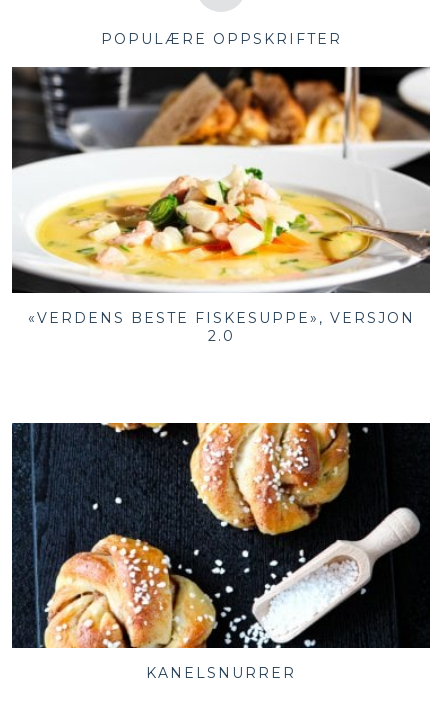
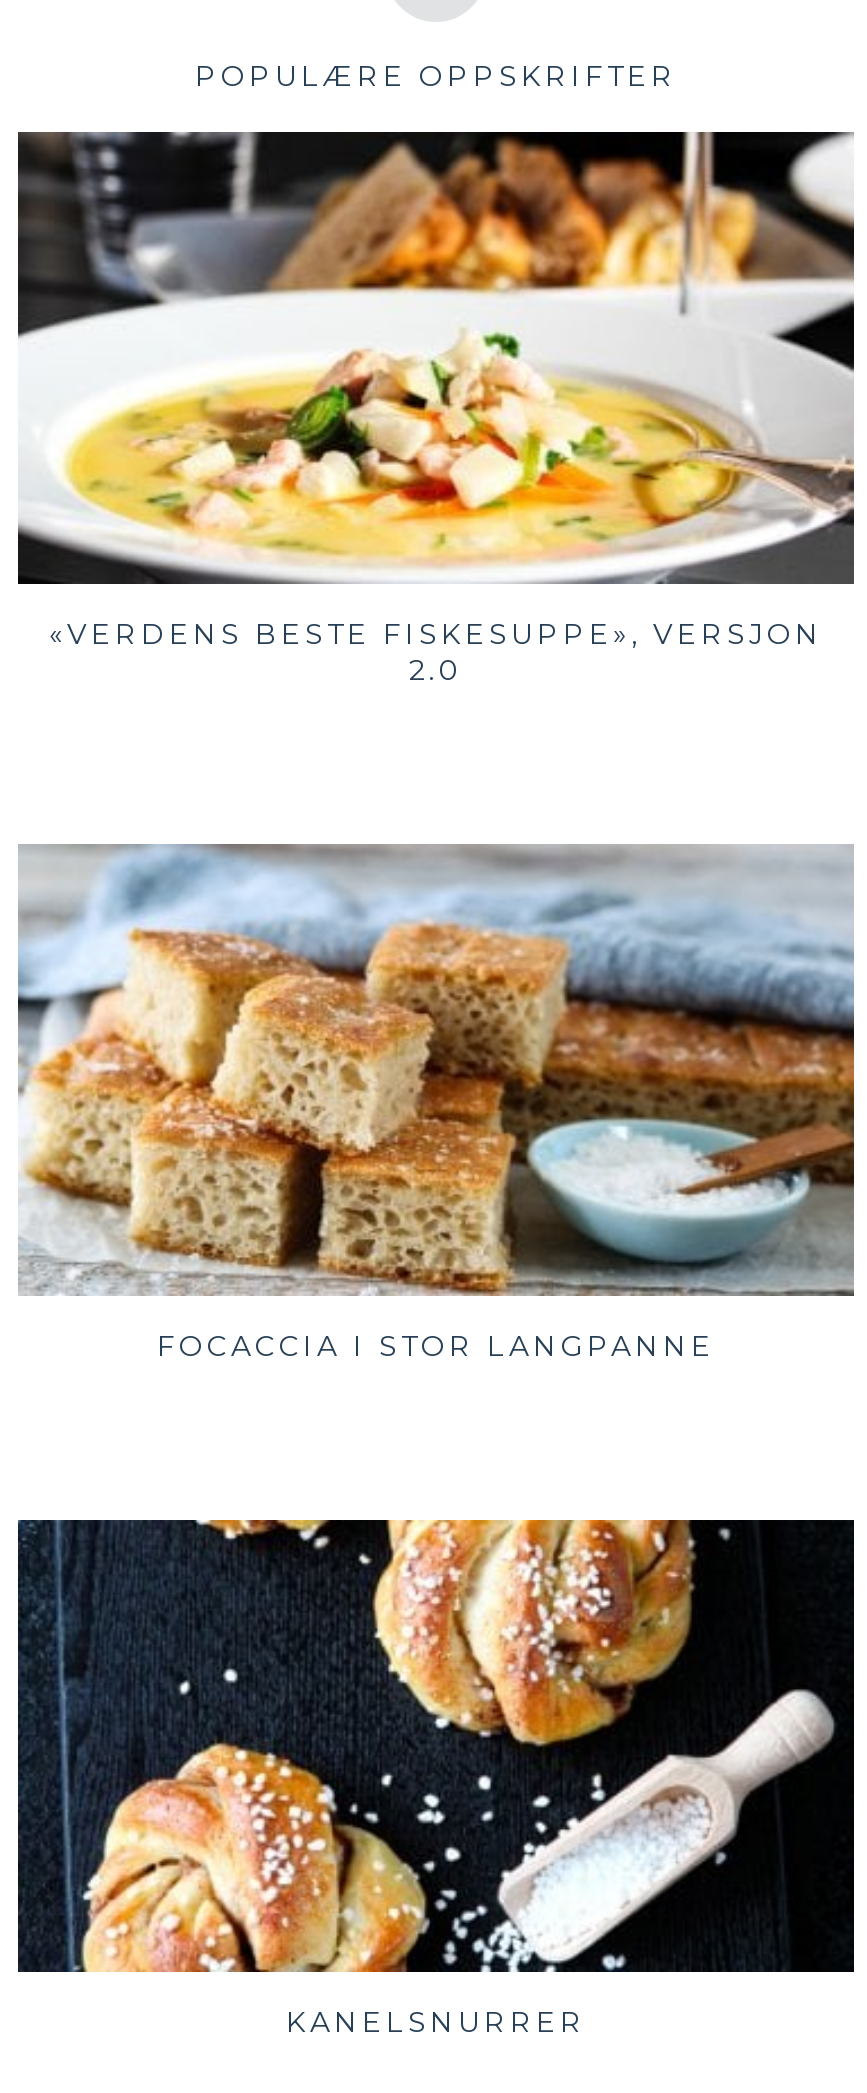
+ [image]
+ FOCACCIA I STOR LANGPANNE
